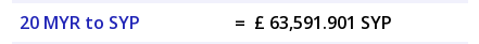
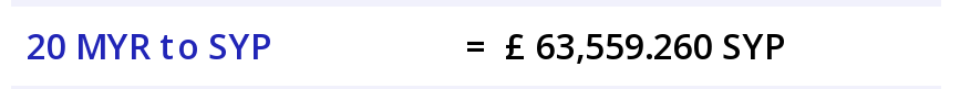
- = £ 63,591.901 SYP
+ = £ 63,559.260 SYP
